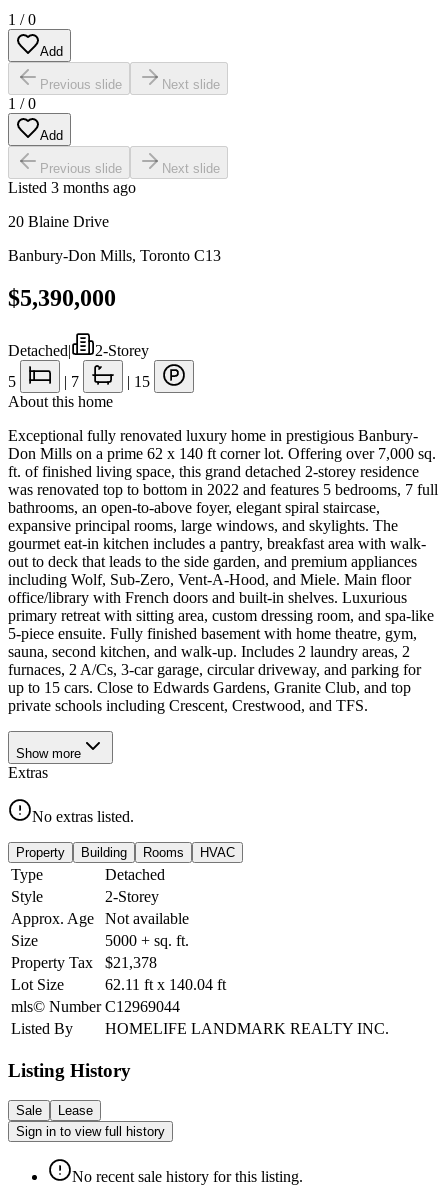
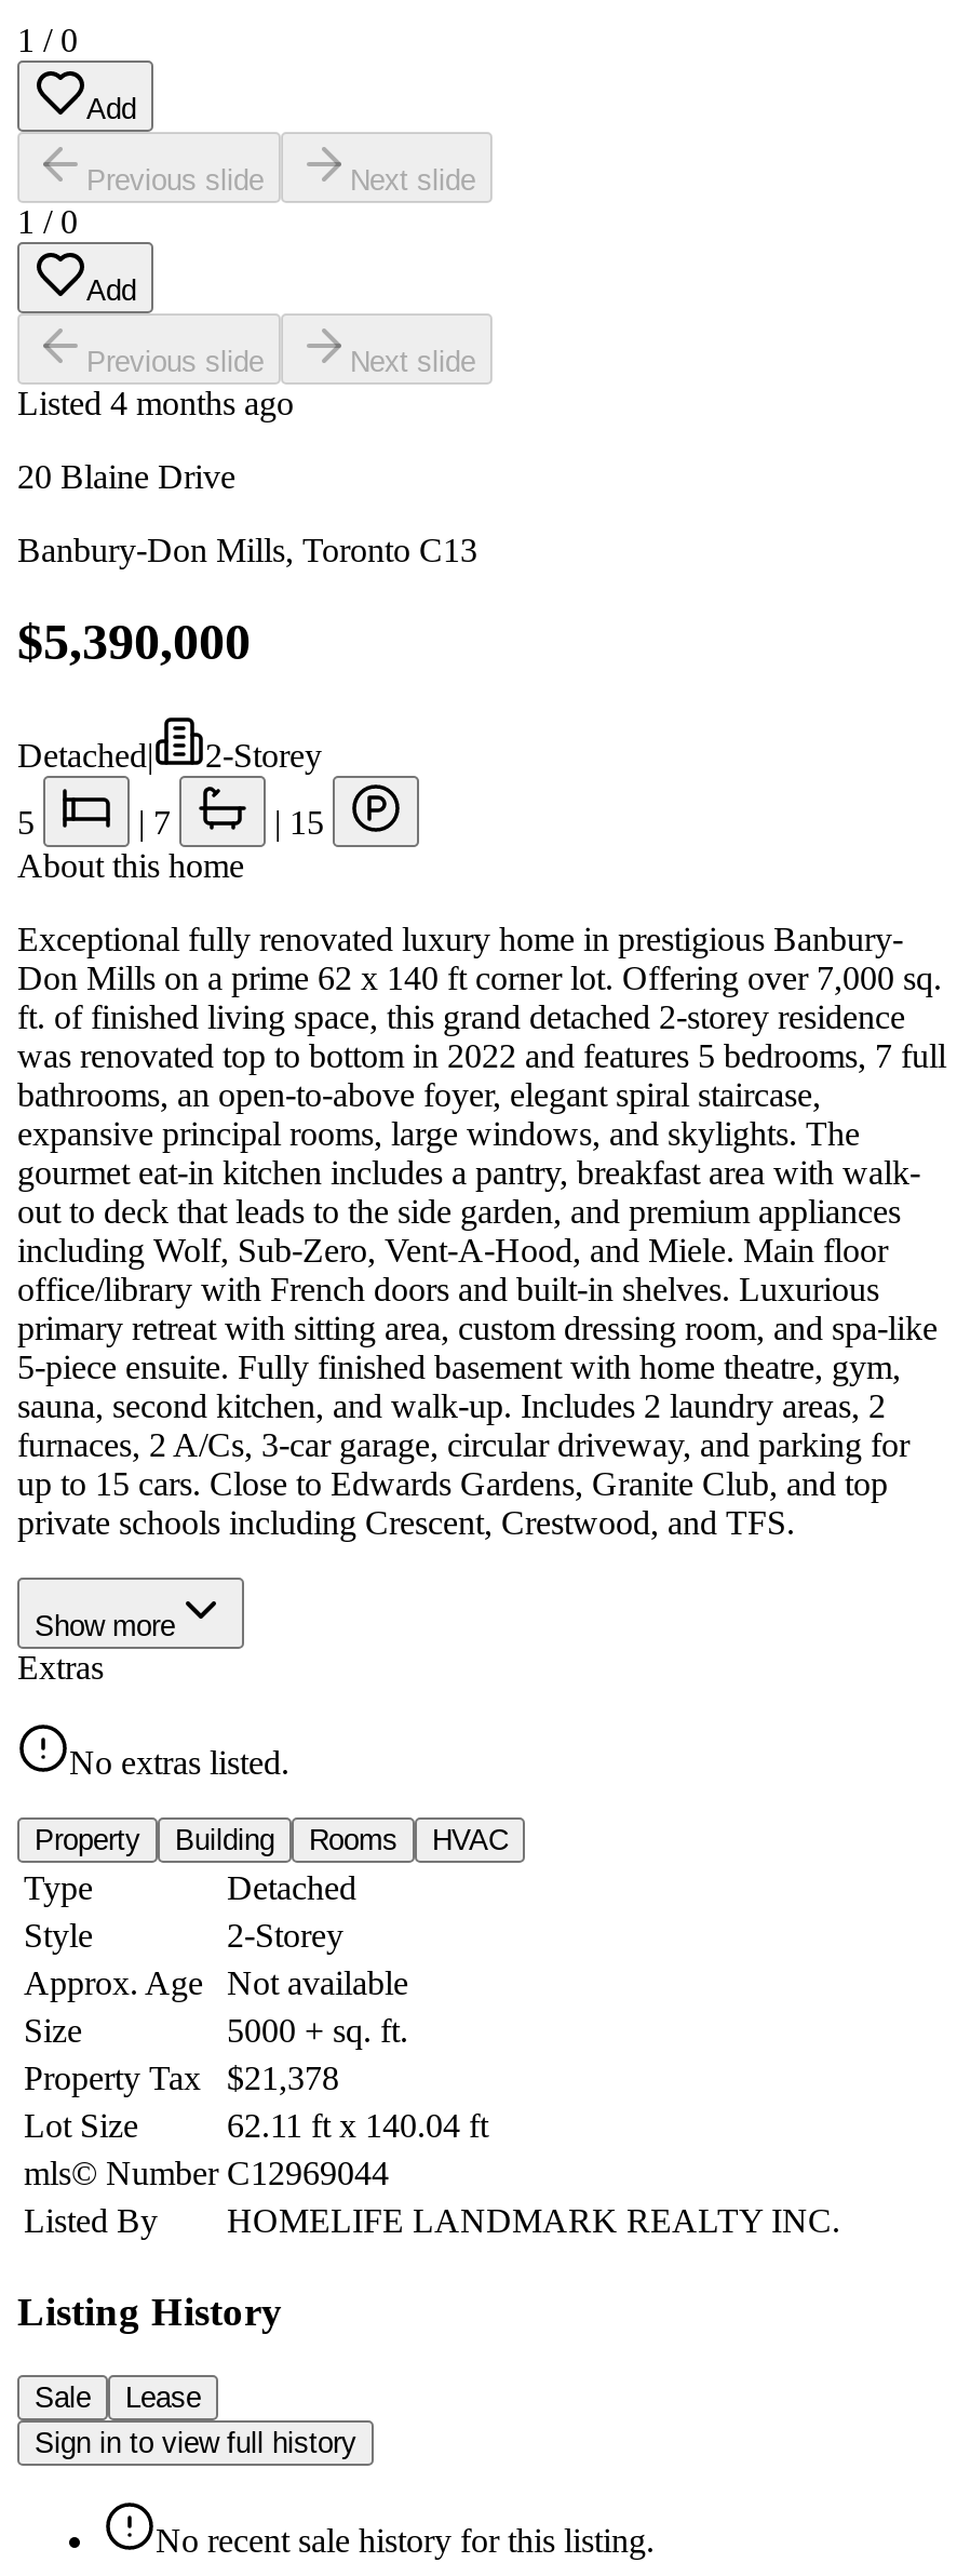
- Listed 3 months ago
+ Listed 4 months ago
